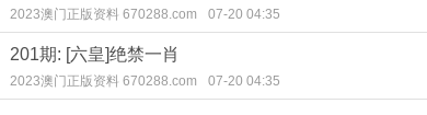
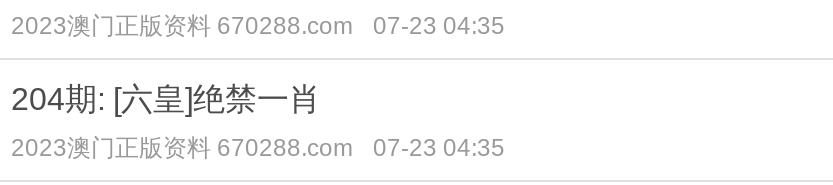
- 2023澳门正版资料 670288.com 07-20 04:35
+ 2023澳门正版资料 670288.com 07-23 04:35

- 201期: [六皇]绝禁一肖
+ 204期: [六皇]绝禁一肖

- 2023澳门正版资料 670288.com 07-20 04:35
+ 2023澳门正版资料 670288.com 07-23 04:35
